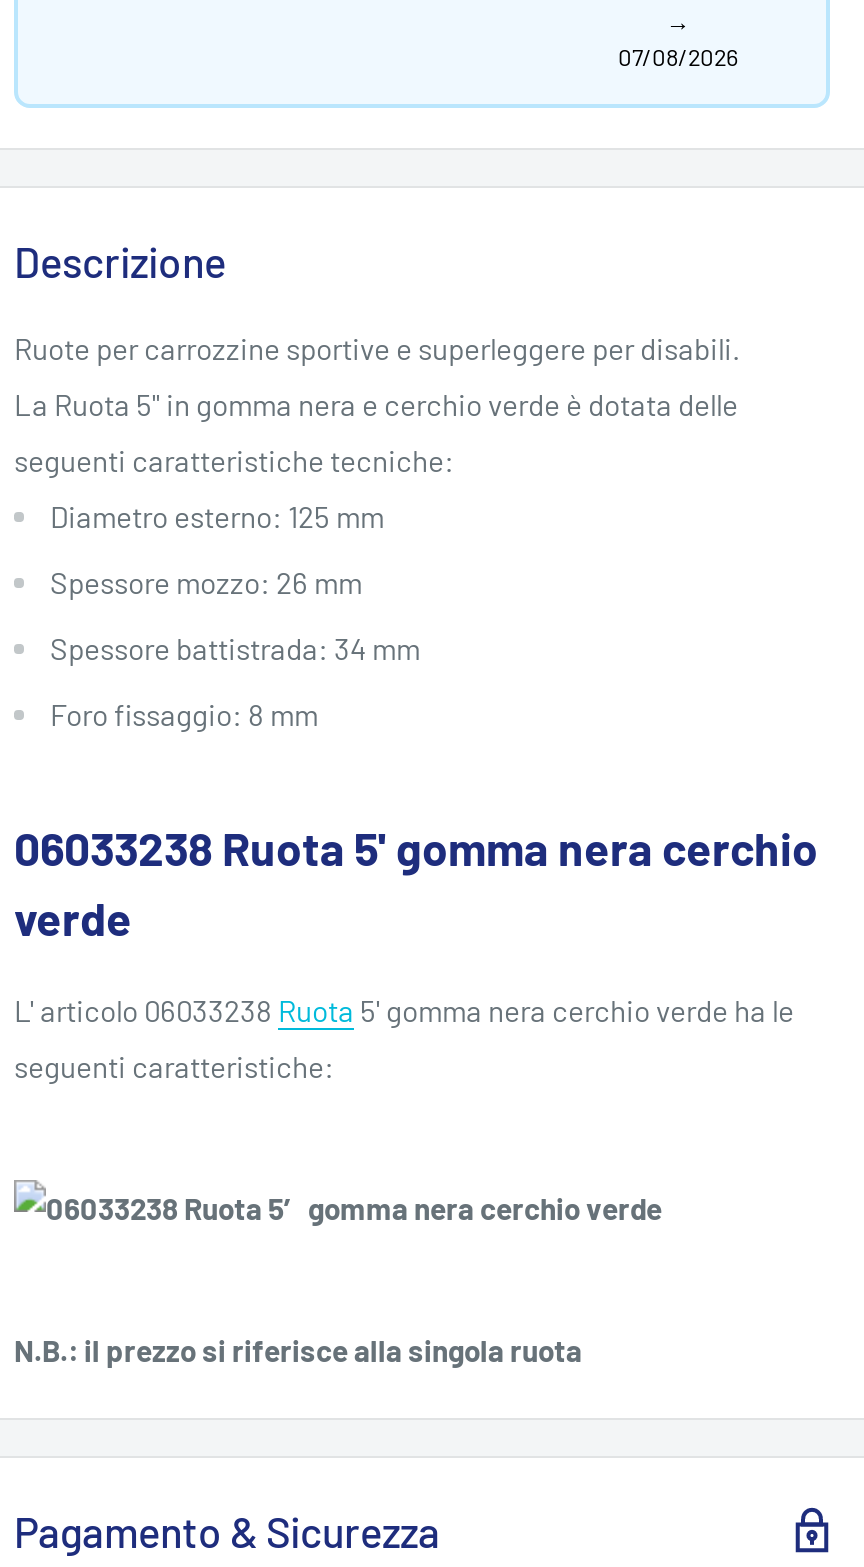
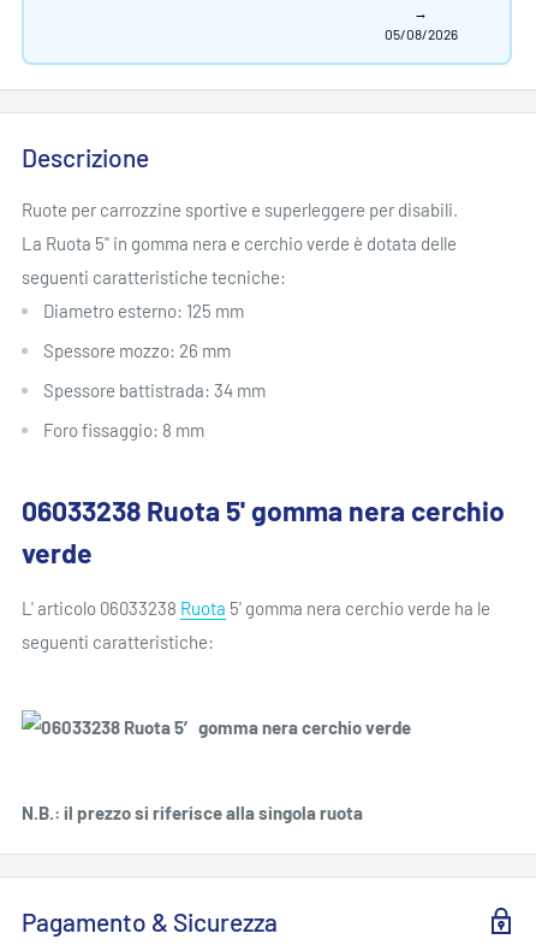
- 07/08/2026
+ 05/08/2026
